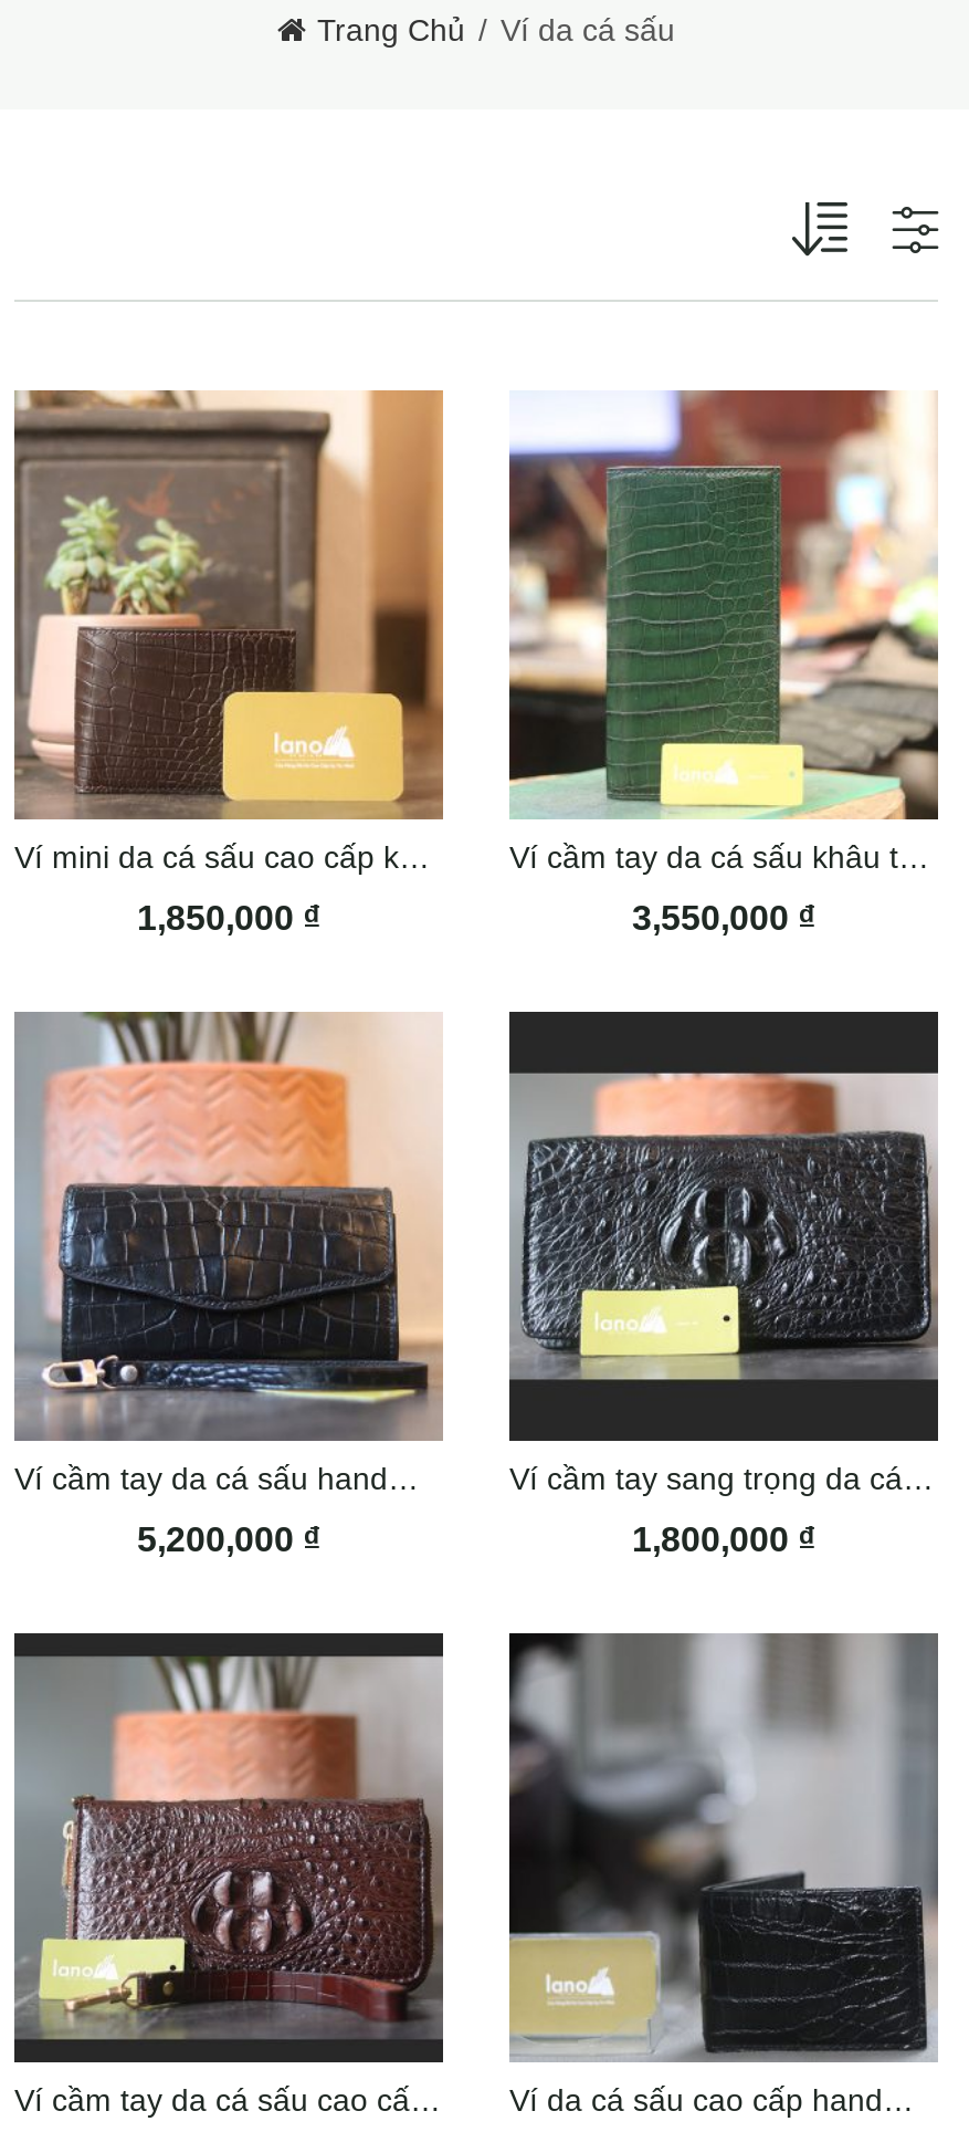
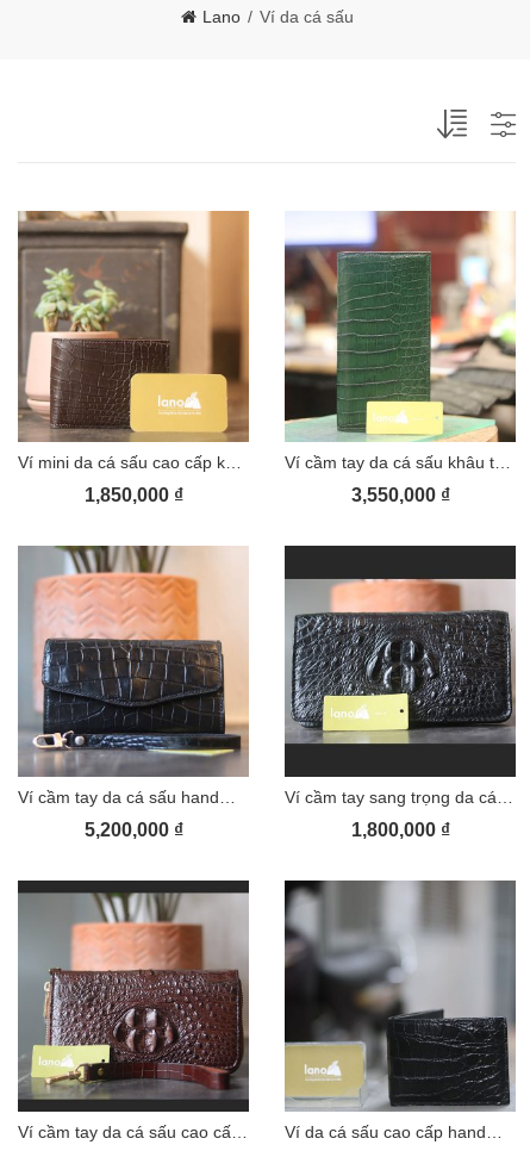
- Trang Chủ
+ Lano
